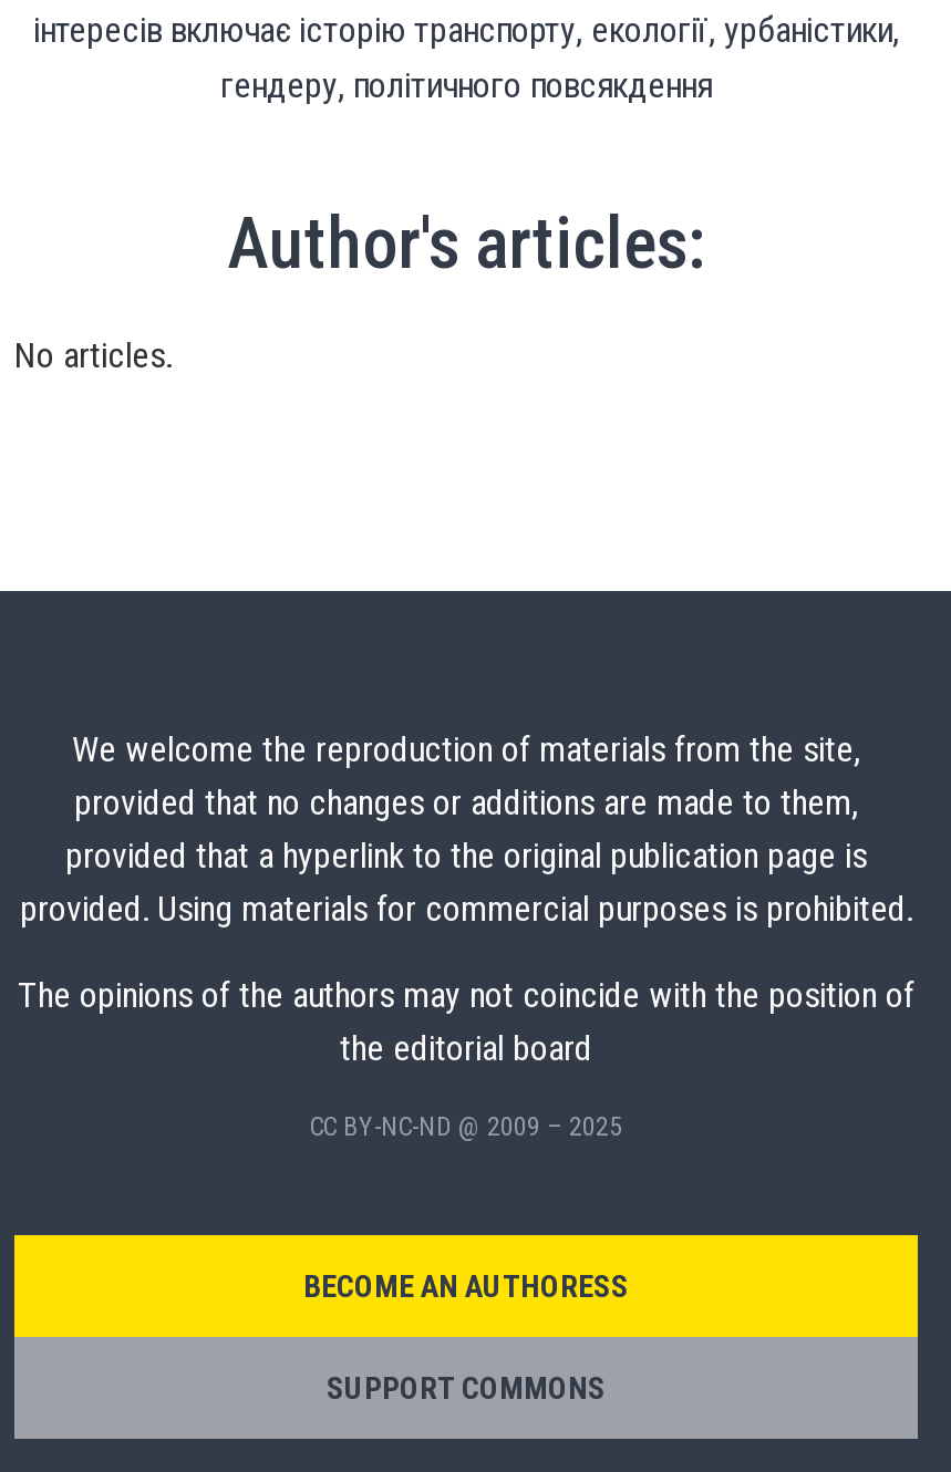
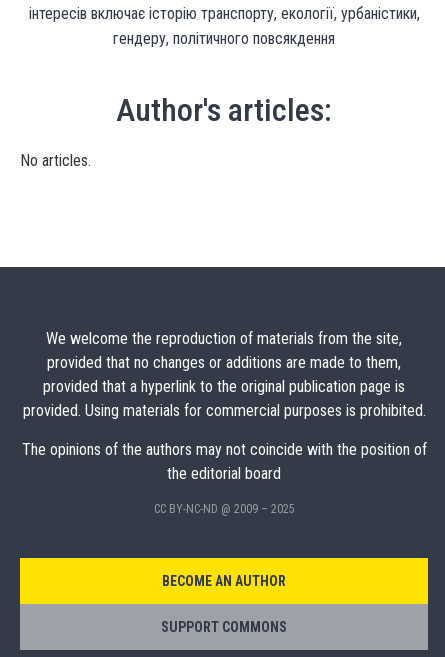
- BECOME AN AUTHORESS
+ BECOME AN AUTHOR
